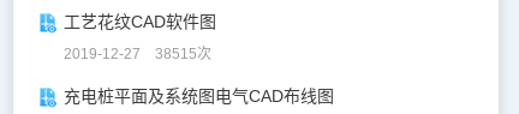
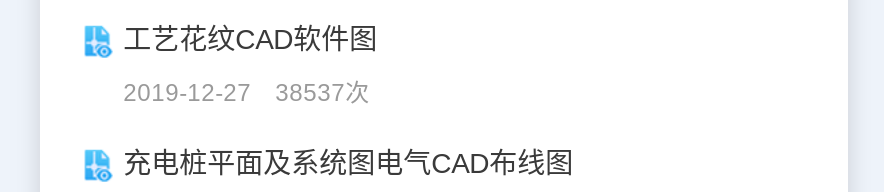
- 2019-12-27 38515次
+ 2019-12-27 38537次
